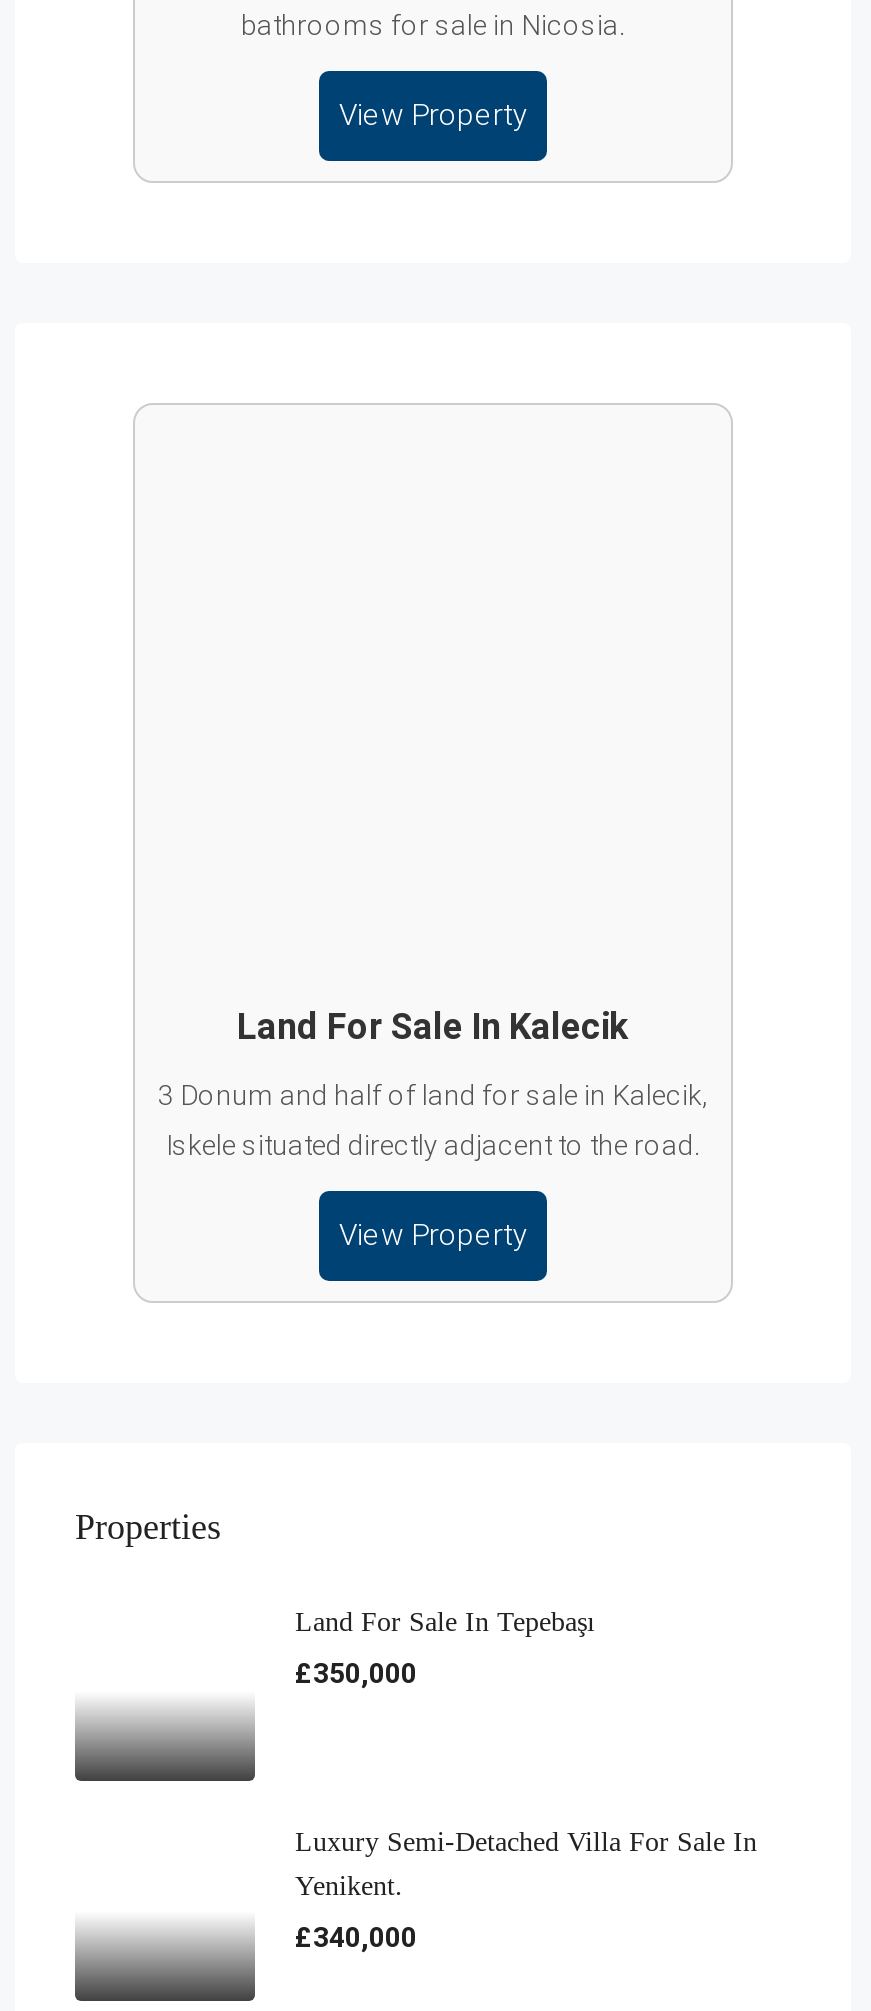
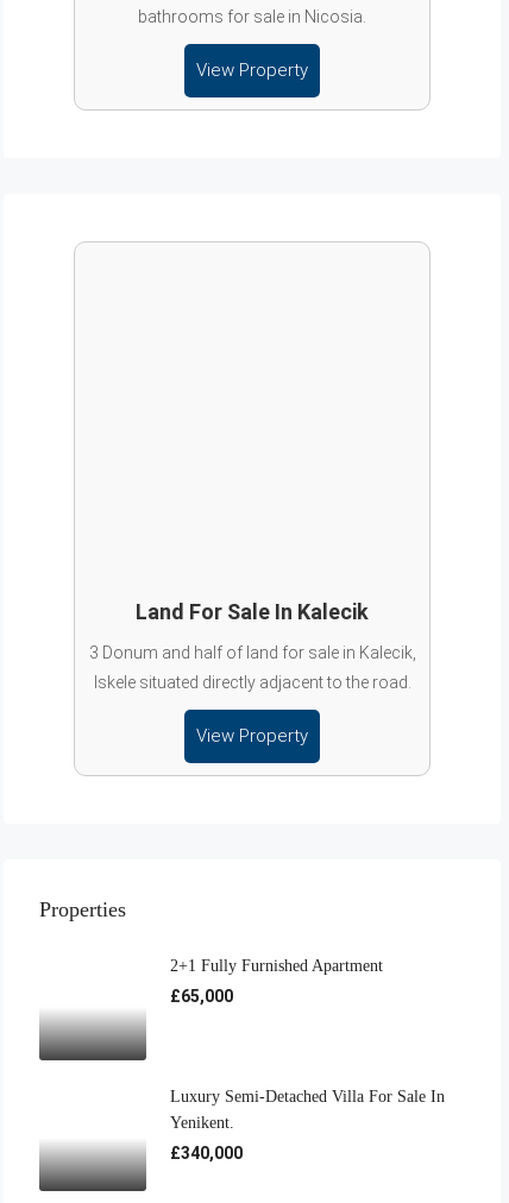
- Land For Sale In Tepebaşı
+ 2+1 Fully Furnished Apartment

- £350,000
+ £65,000
